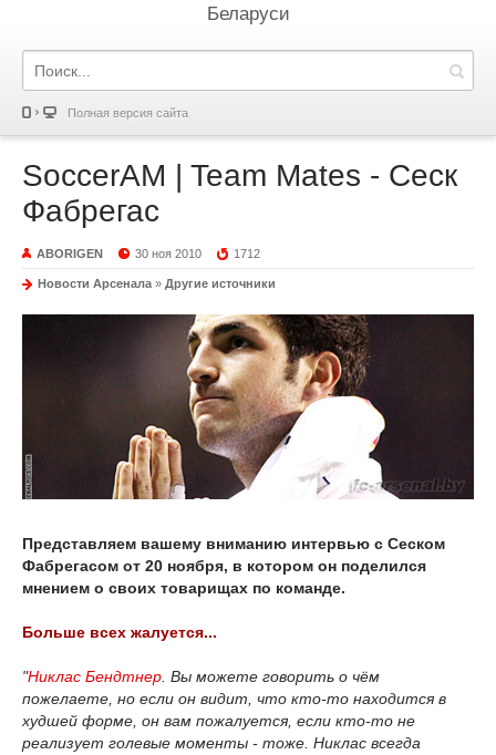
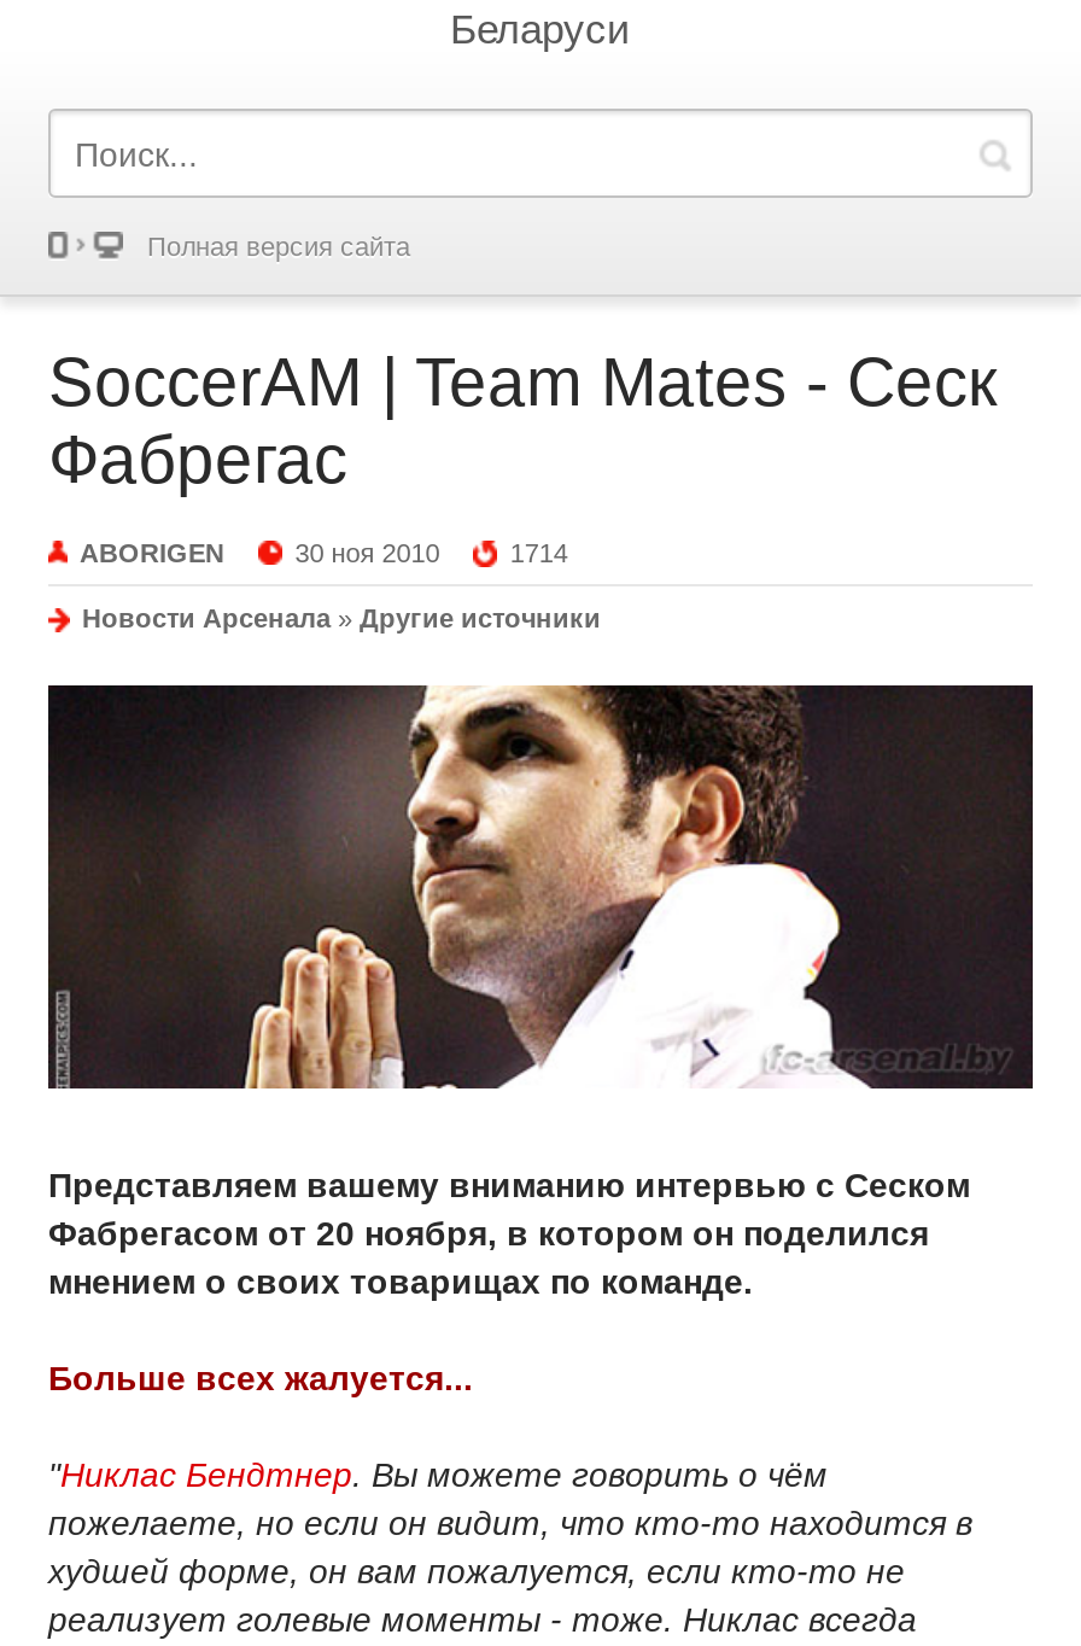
- 1712
+ 1714
